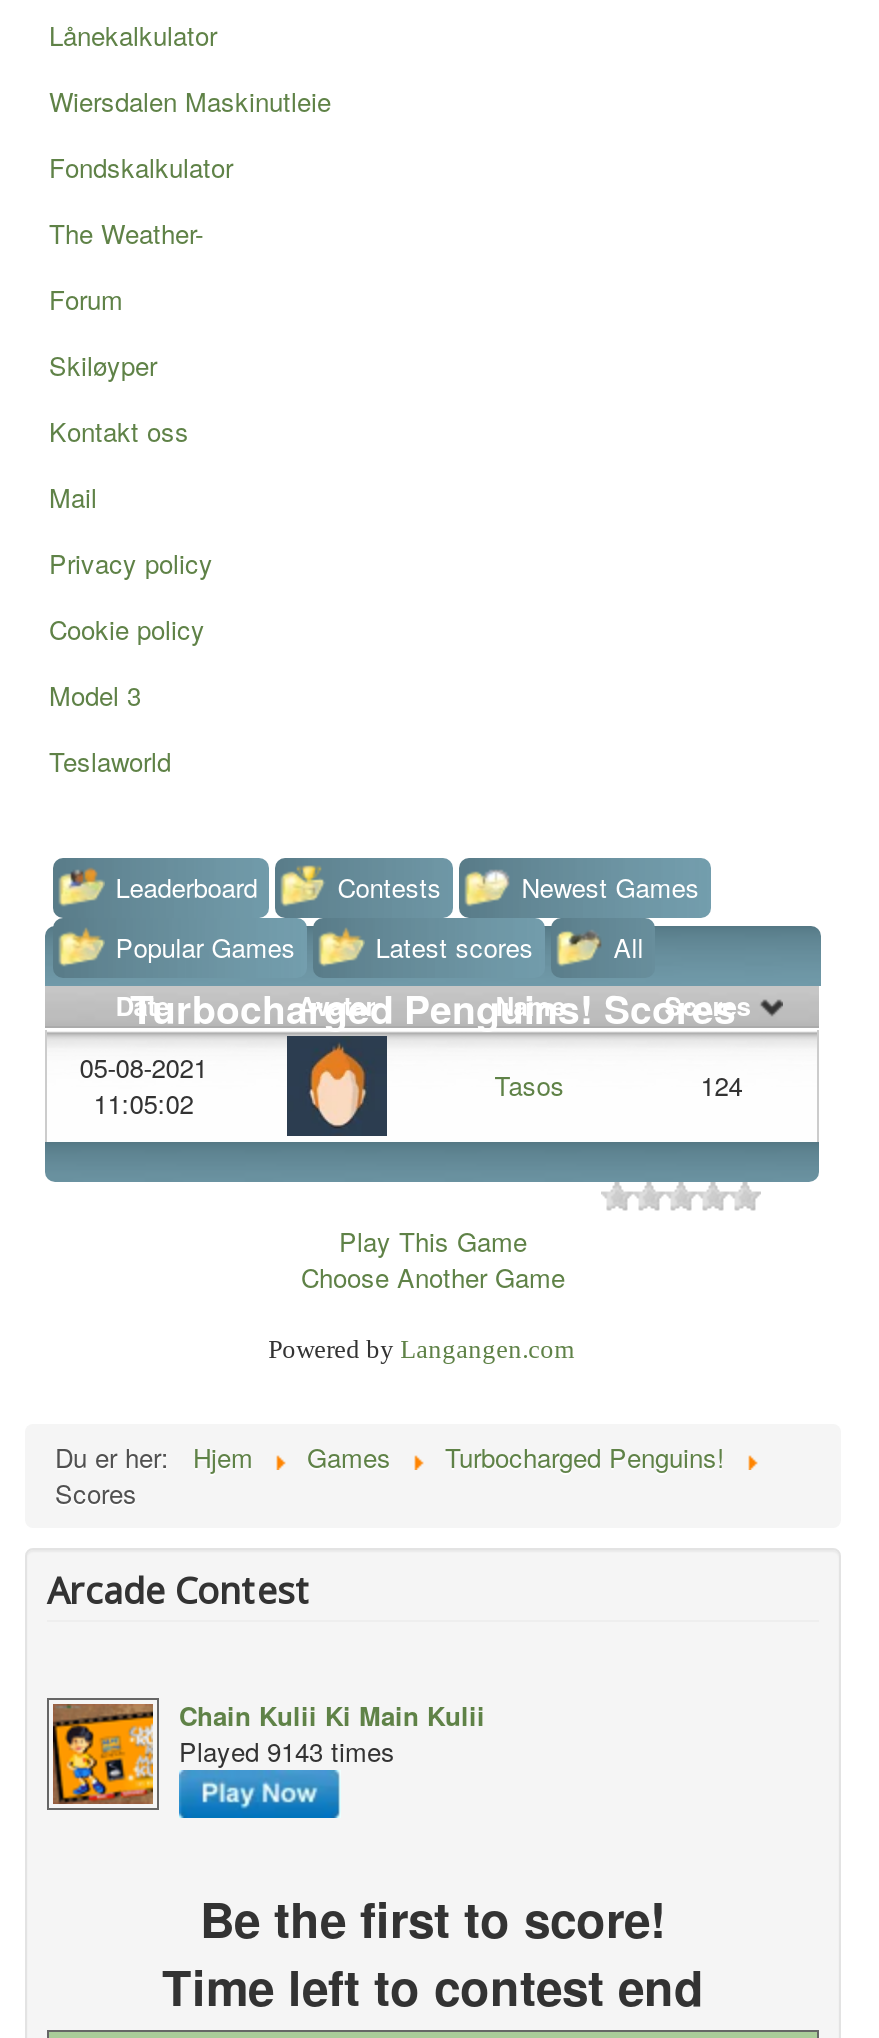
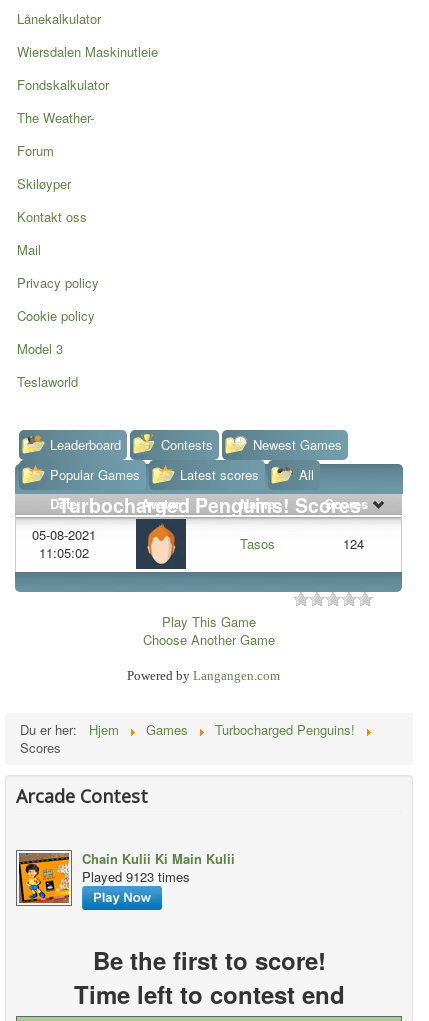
- Played 9143 times
+ Played 9123 times
